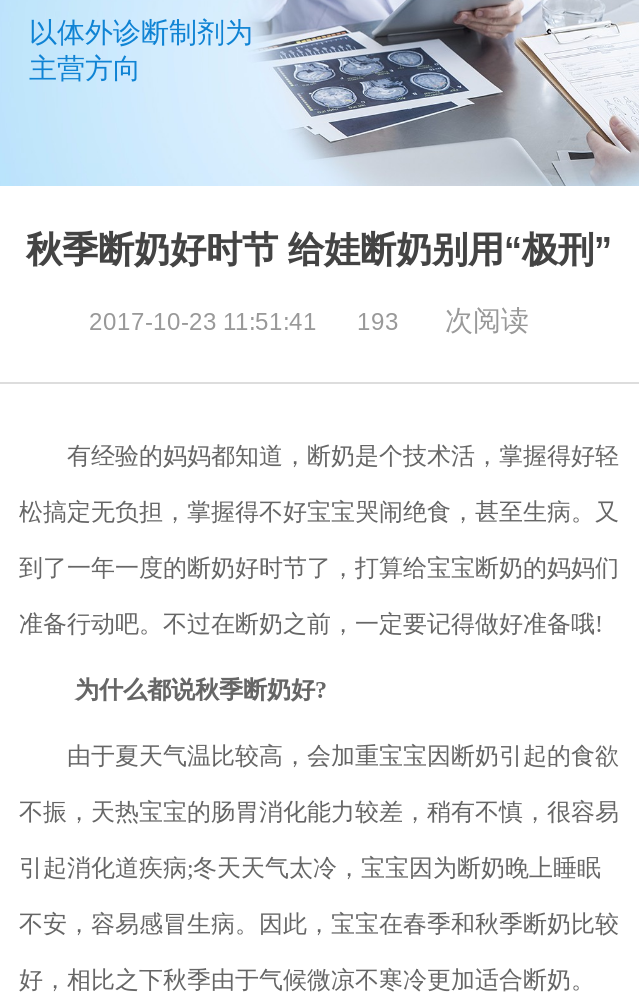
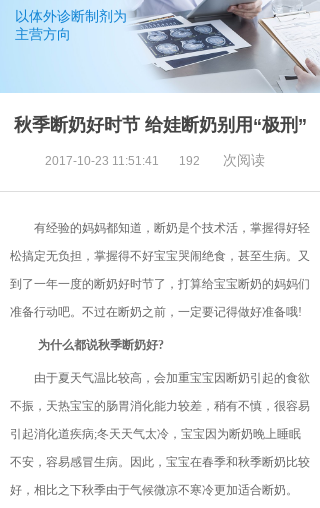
- 2017-10-23 11:51:41 193 次阅读
+ 2017-10-23 11:51:41 192 次阅读
